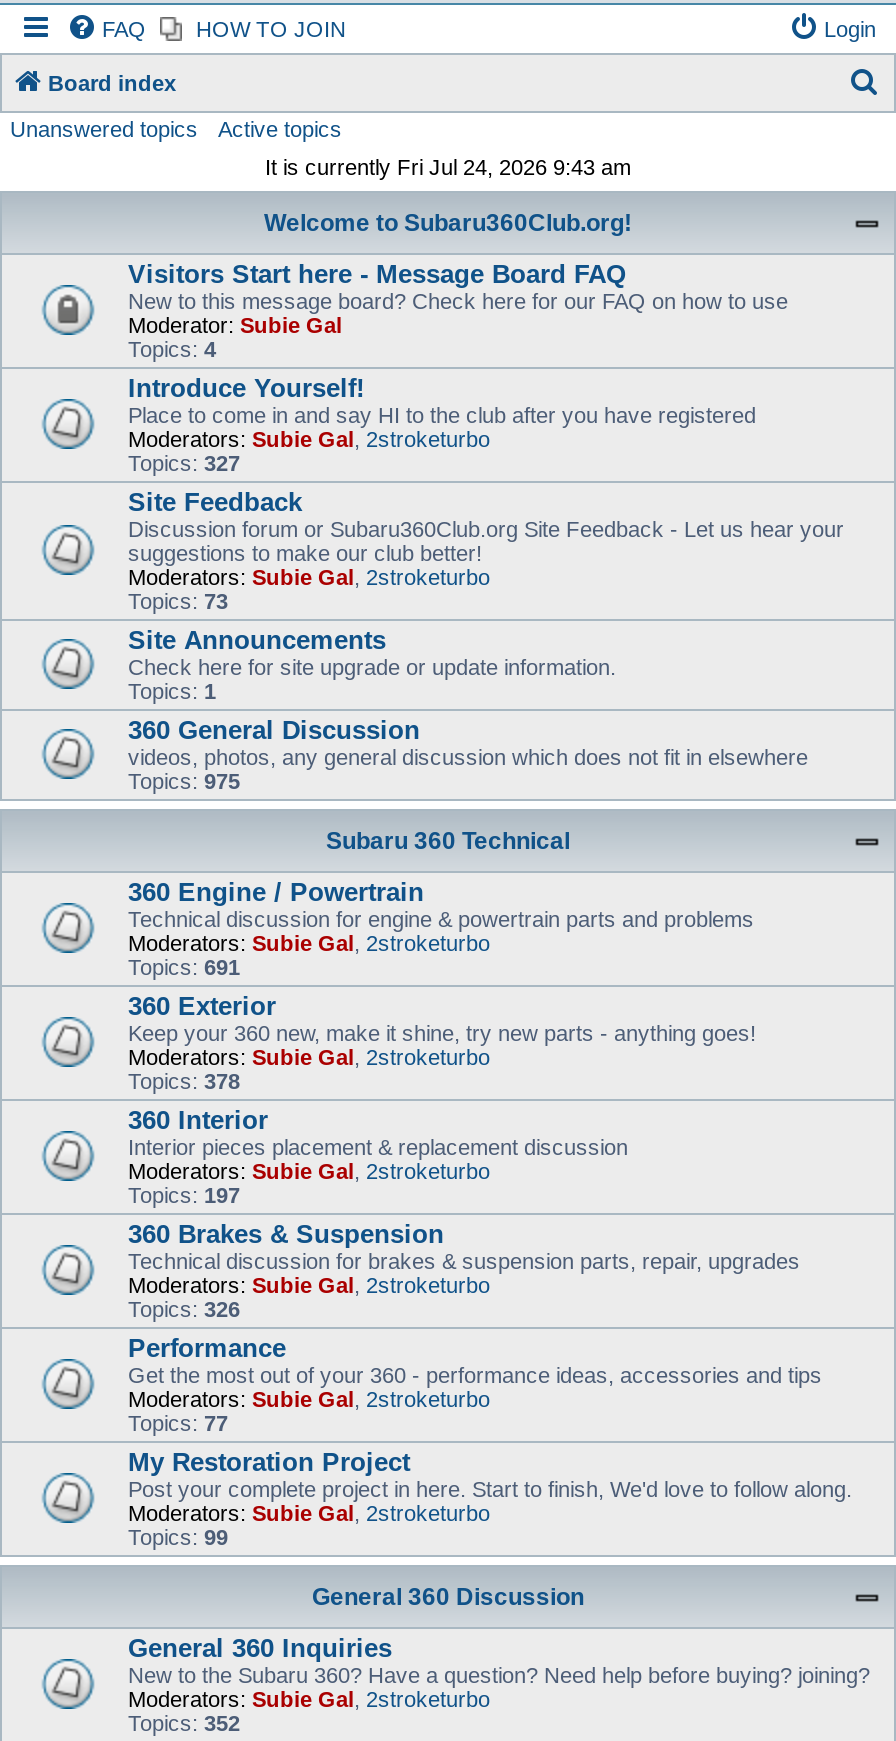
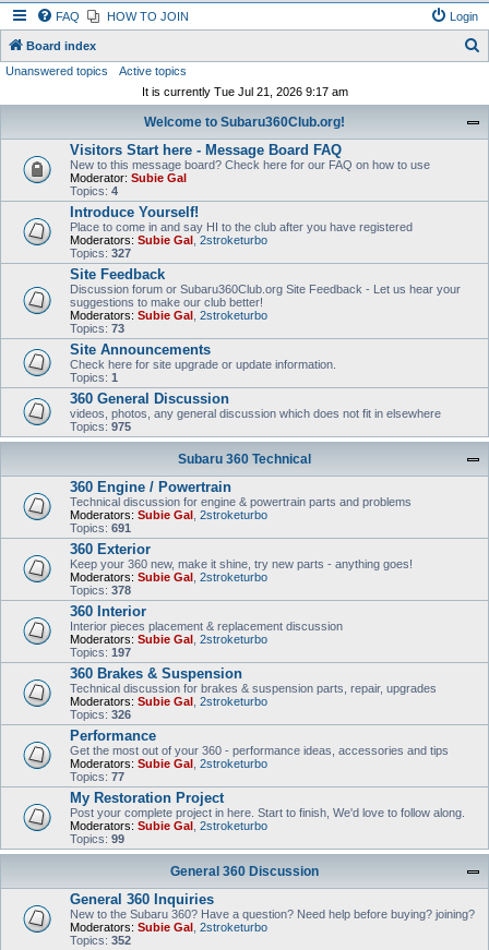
- It is currently Fri Jul 24, 2026 9:43 am
+ It is currently Tue Jul 21, 2026 9:17 am
